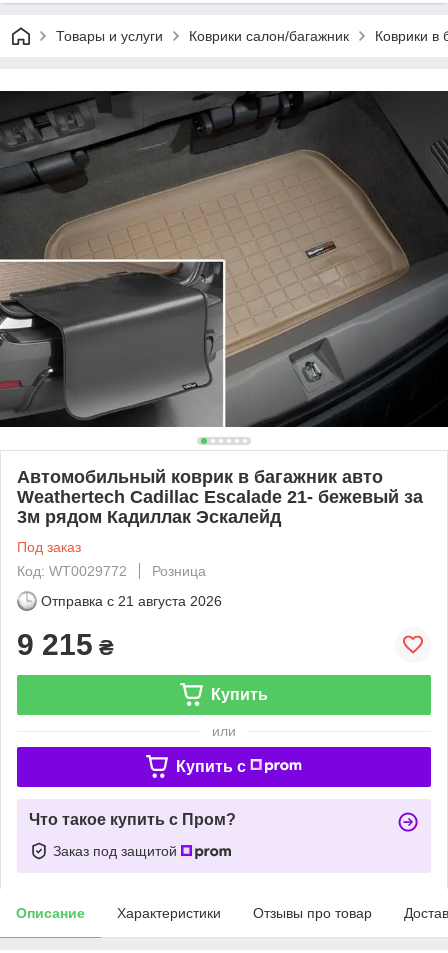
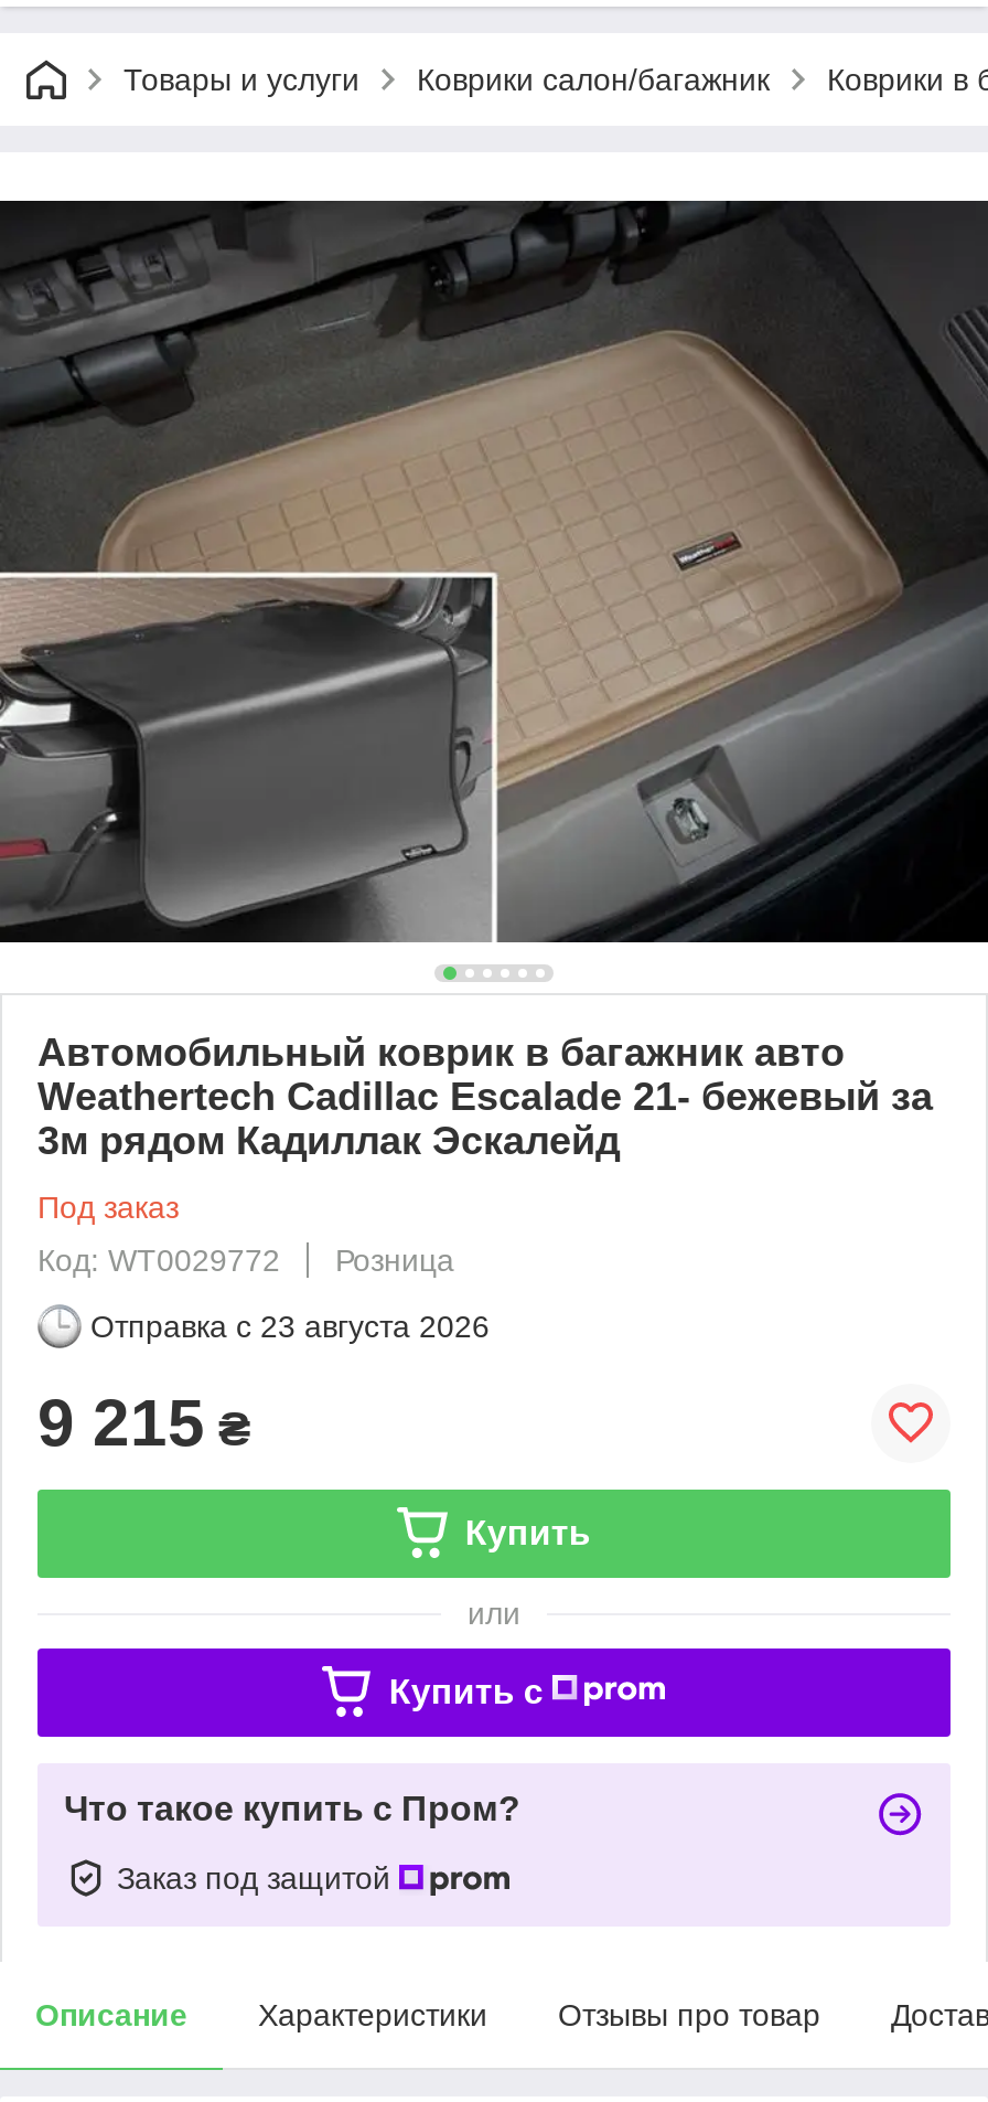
- Отправка с 21 августа 2026
+ Отправка с 23 августа 2026
